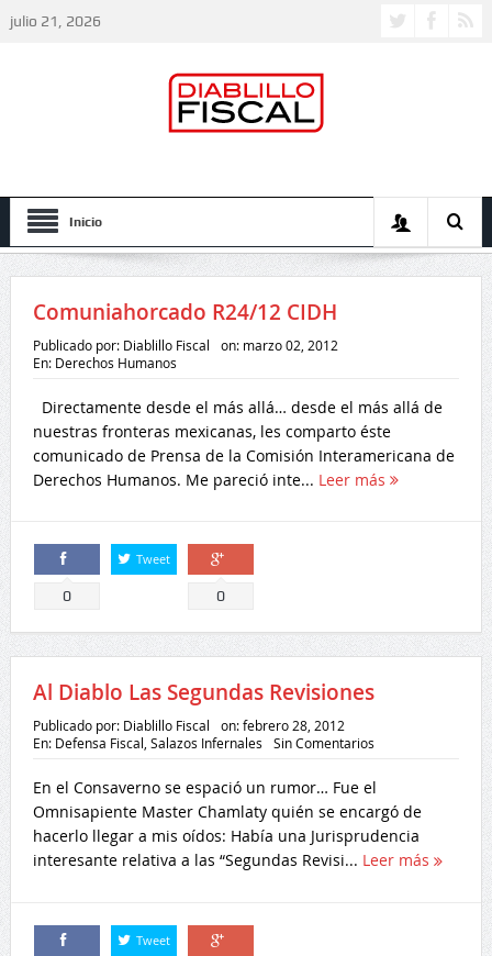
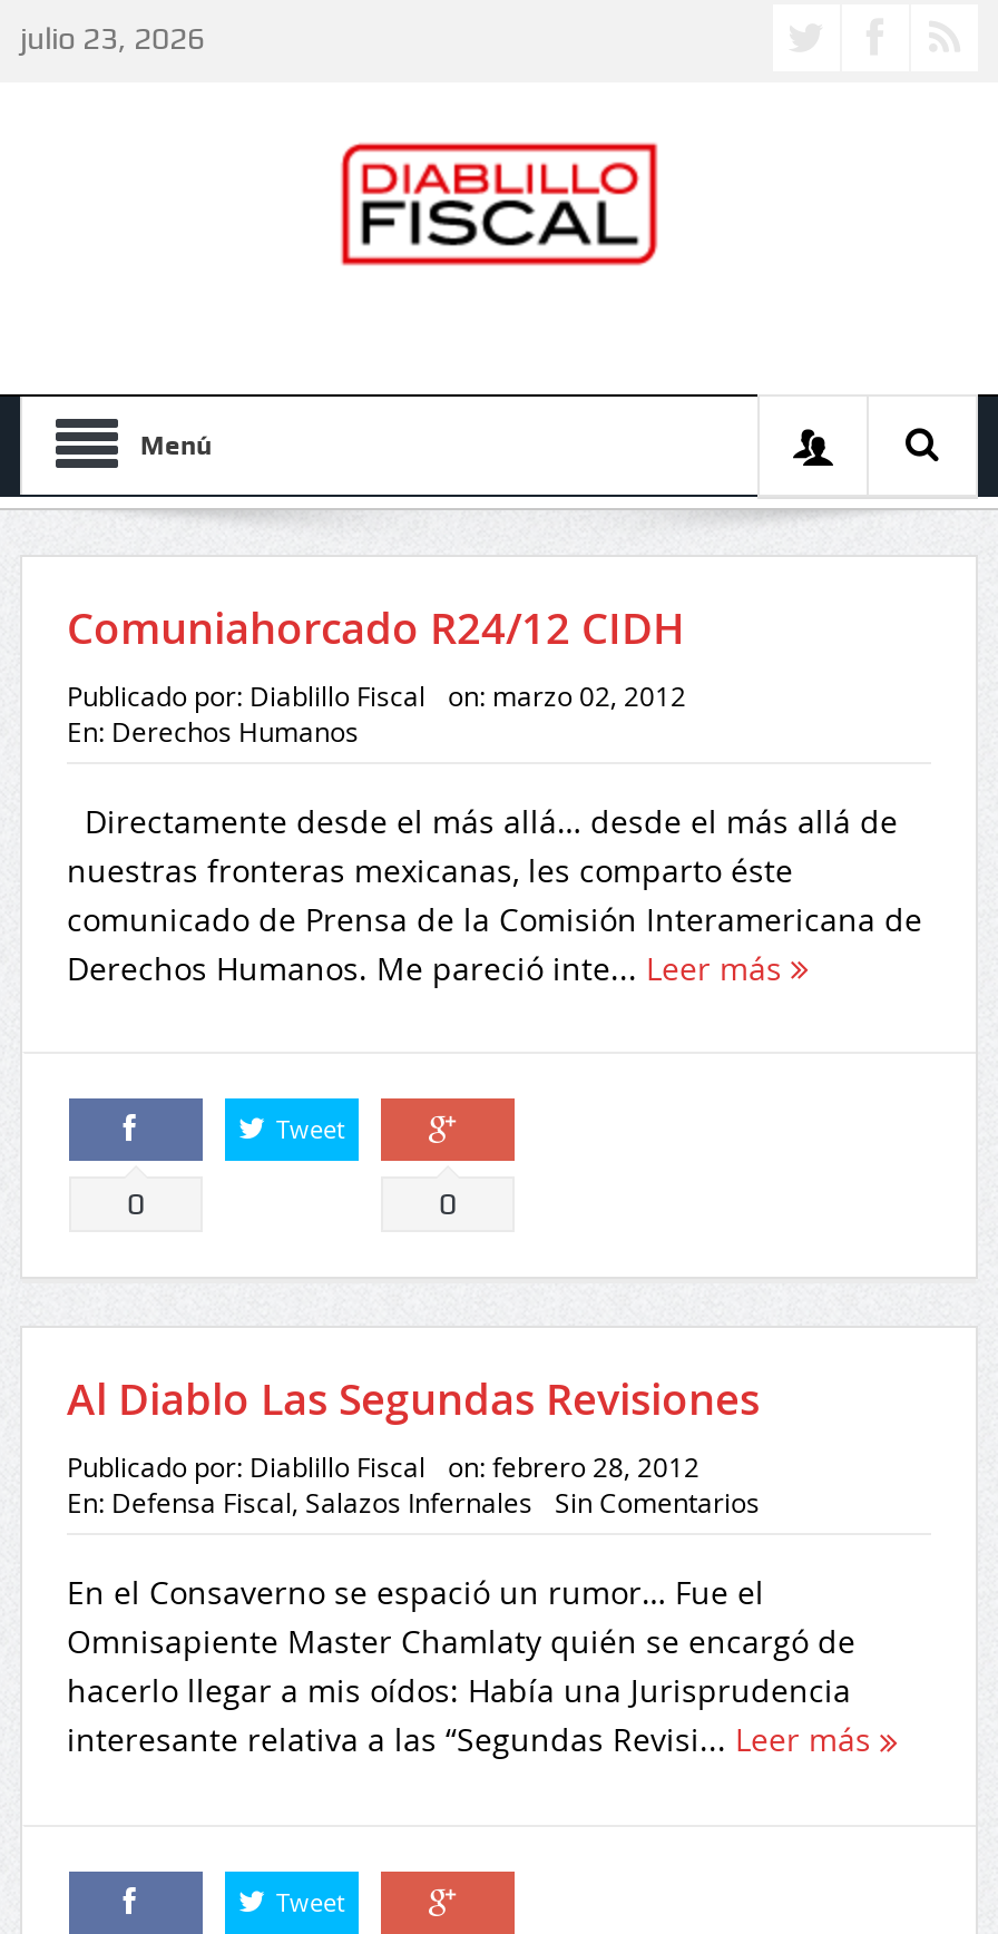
- julio 21, 2026
+ julio 23, 2026

- Inicio
+ Menú
